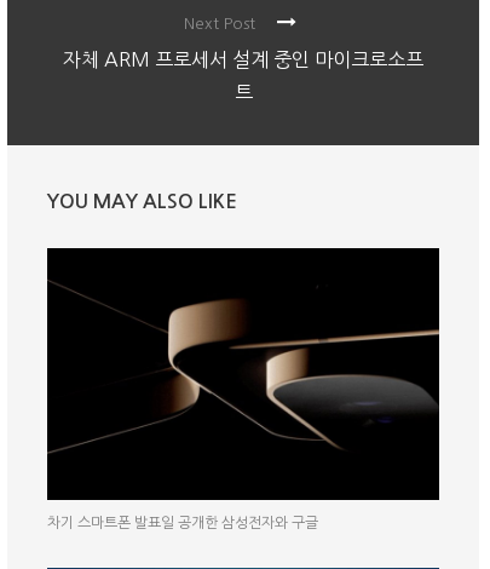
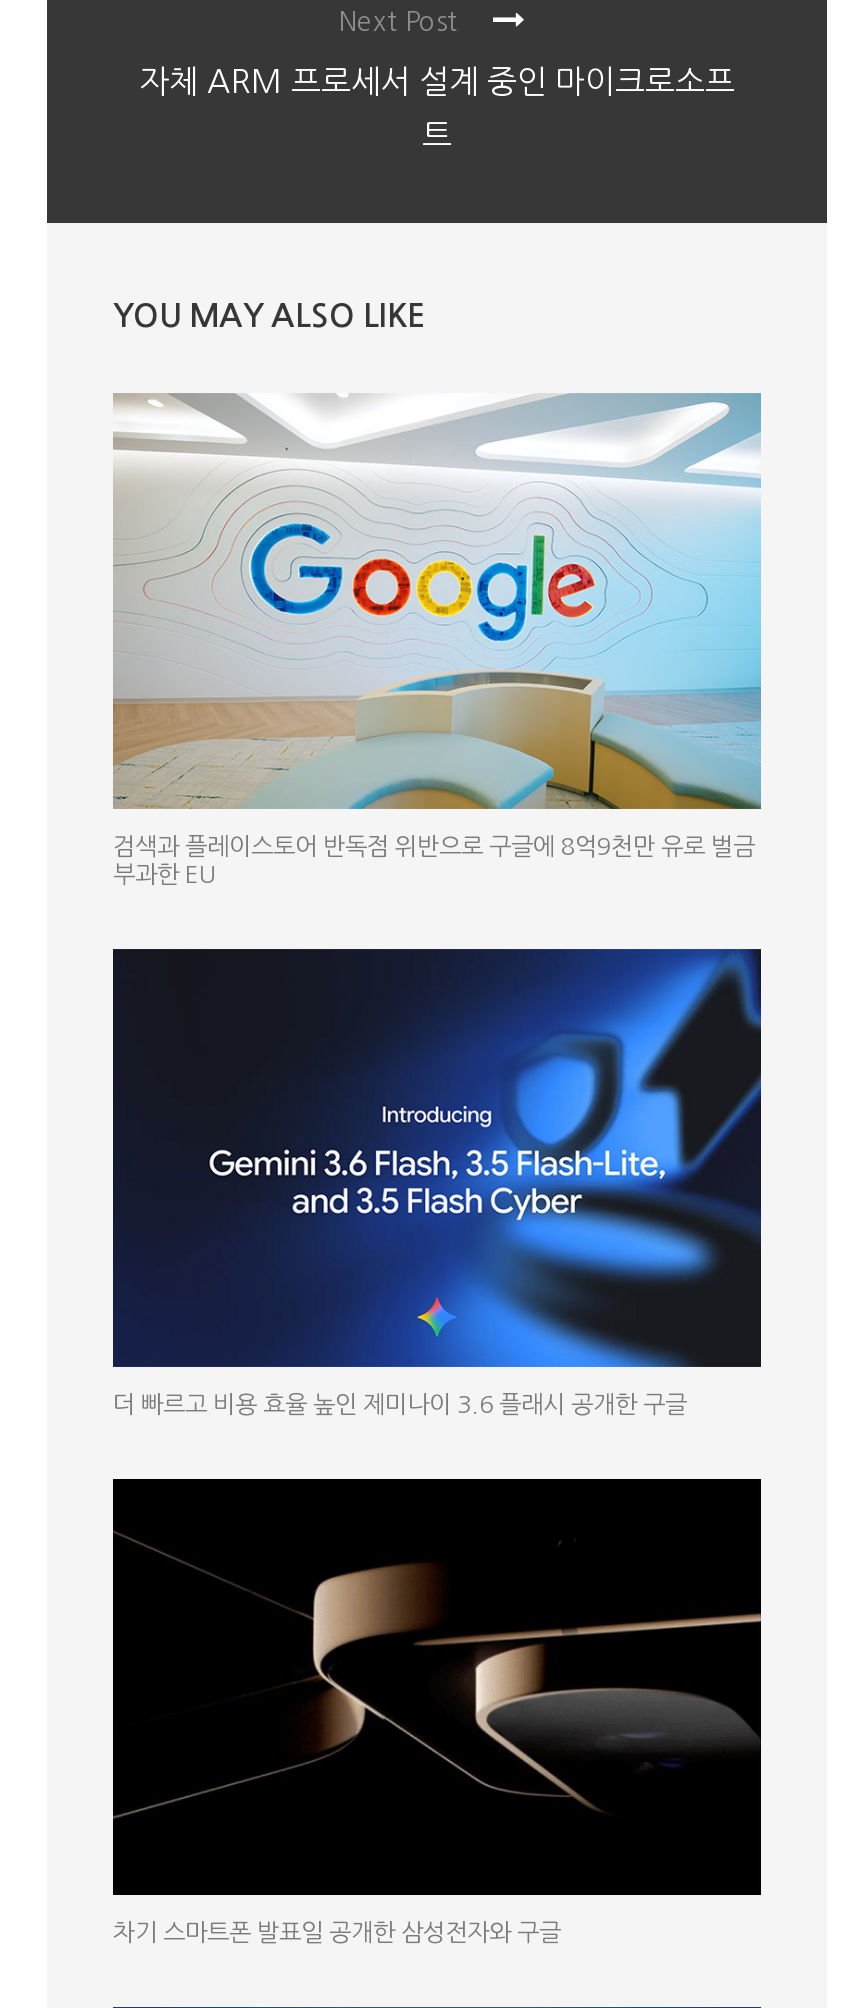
+ [image]
+ 검색과 플레이스토어 반독점 위반으로 구글에 8억9천만 유로 벌금
+ 부과한 EU

+ [image]
+ 더 빠르고 비용 효율 높인 제미나이 3.6 플래시 공개한 구글
